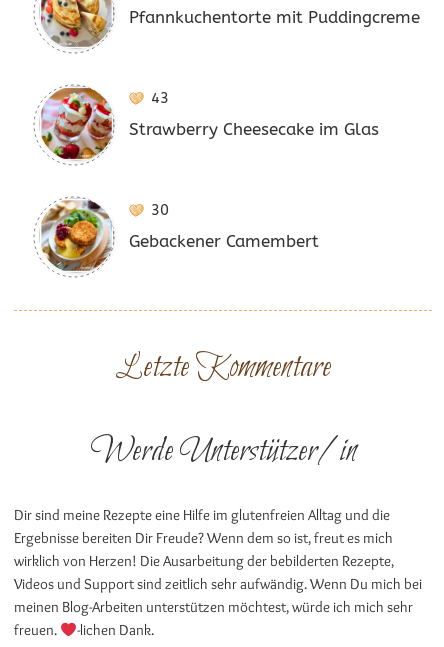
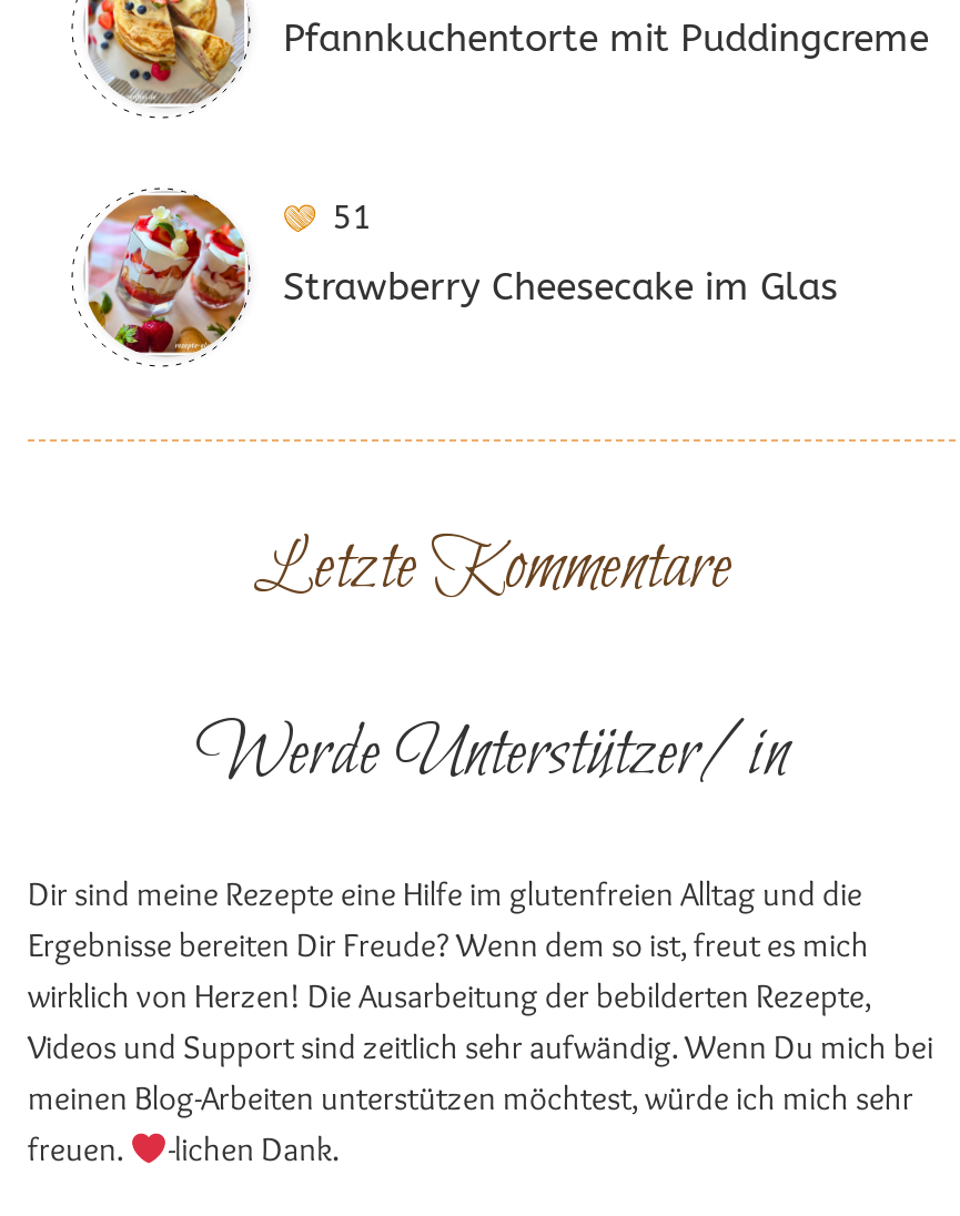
- 43
+ 51

- [image]
- 30
- Gebackener Camembert
